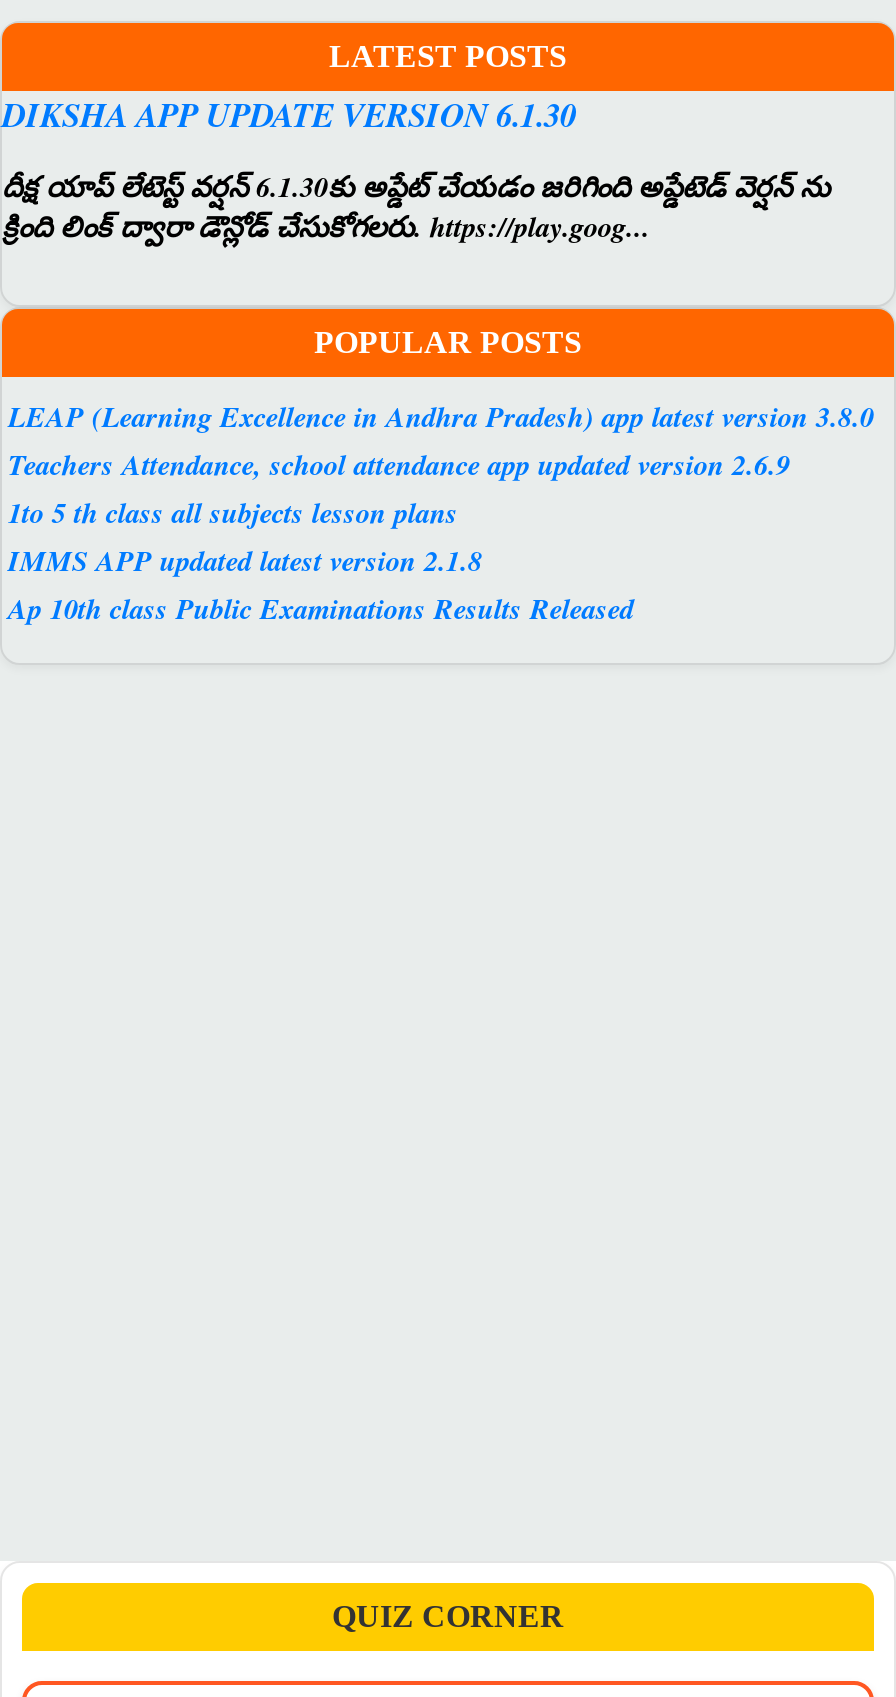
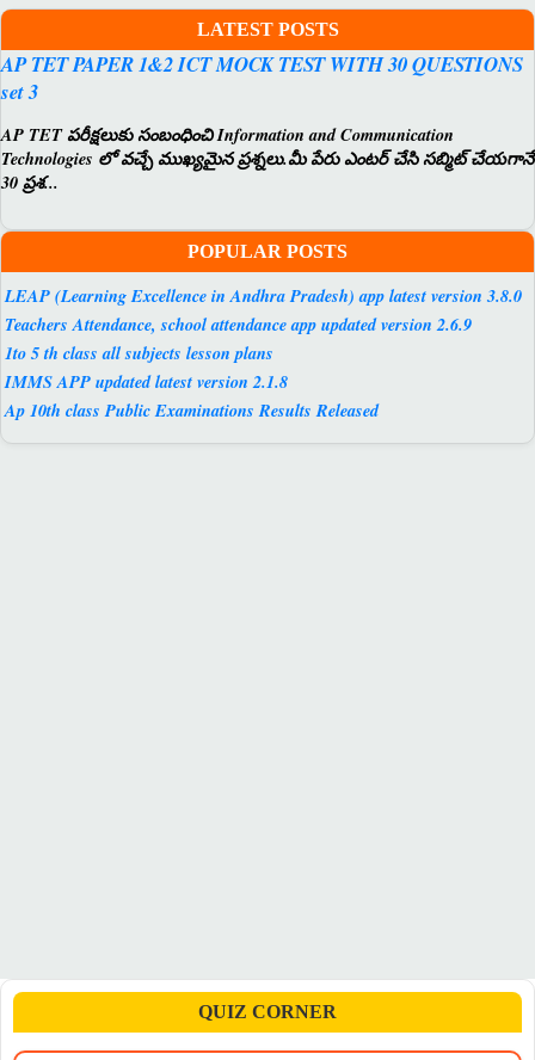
- DIKSHA APP UPDATE VERSION 6.1.30
+ AP TET PAPER 1&2 ICT MOCK TEST WITH 30 QUESTIONS
+ set 3

- దీక్ష యాప్ లేటెస్ట్ వర్షన్ 6.1.30కు అప్డేట్ చేయడం జరిగింది అప్డేటెడ్ వెర్షన్ ను
- క్రింది లింక్ ద్వారా డౌన్లోడ్ చేసుకోగలరు. https://play.goog...
+ AP TET పరీక్షలుకు సంబంధించి Information and Communication
+ Technologies లో వచ్చే ముఖ్యమైన ప్రశ్నలు.మీ పేరు ఎంటర్ చేసి సబ్మిట్ చేయగానే
+ 30 ప్రశ...
